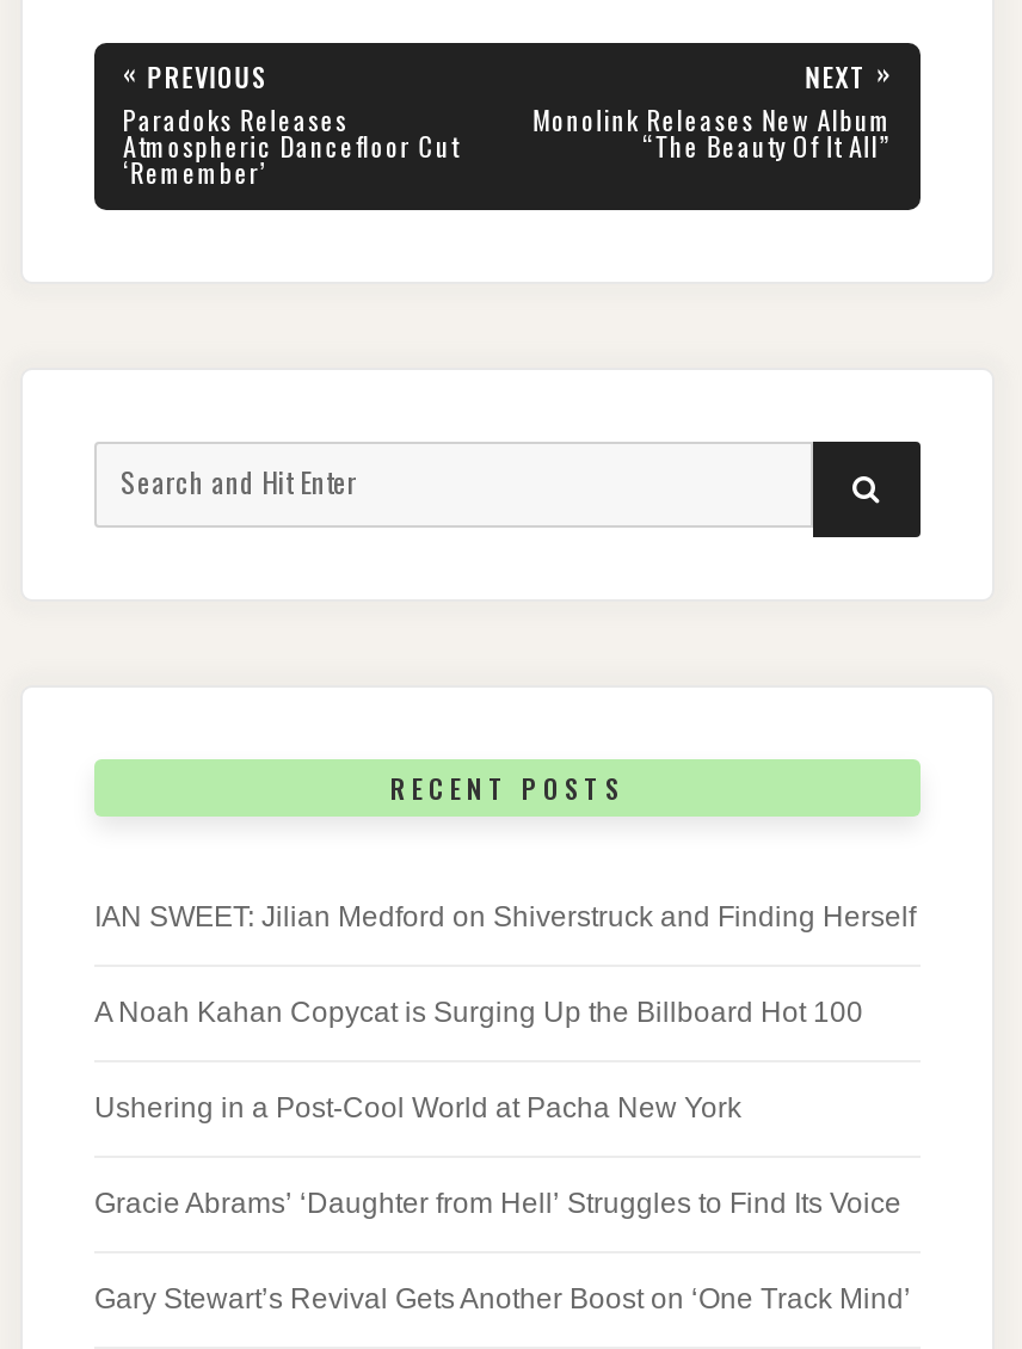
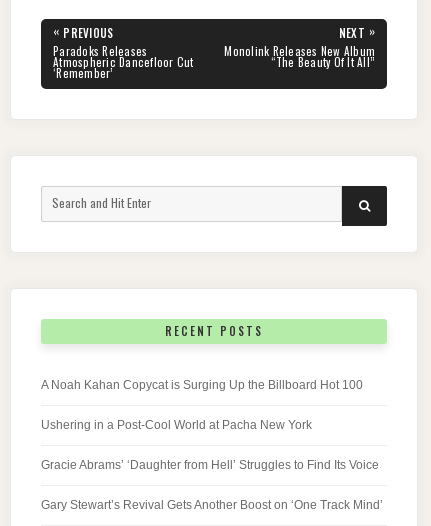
- IAN SWEET: Jilian Medford on Shiverstruck and Finding Herself
